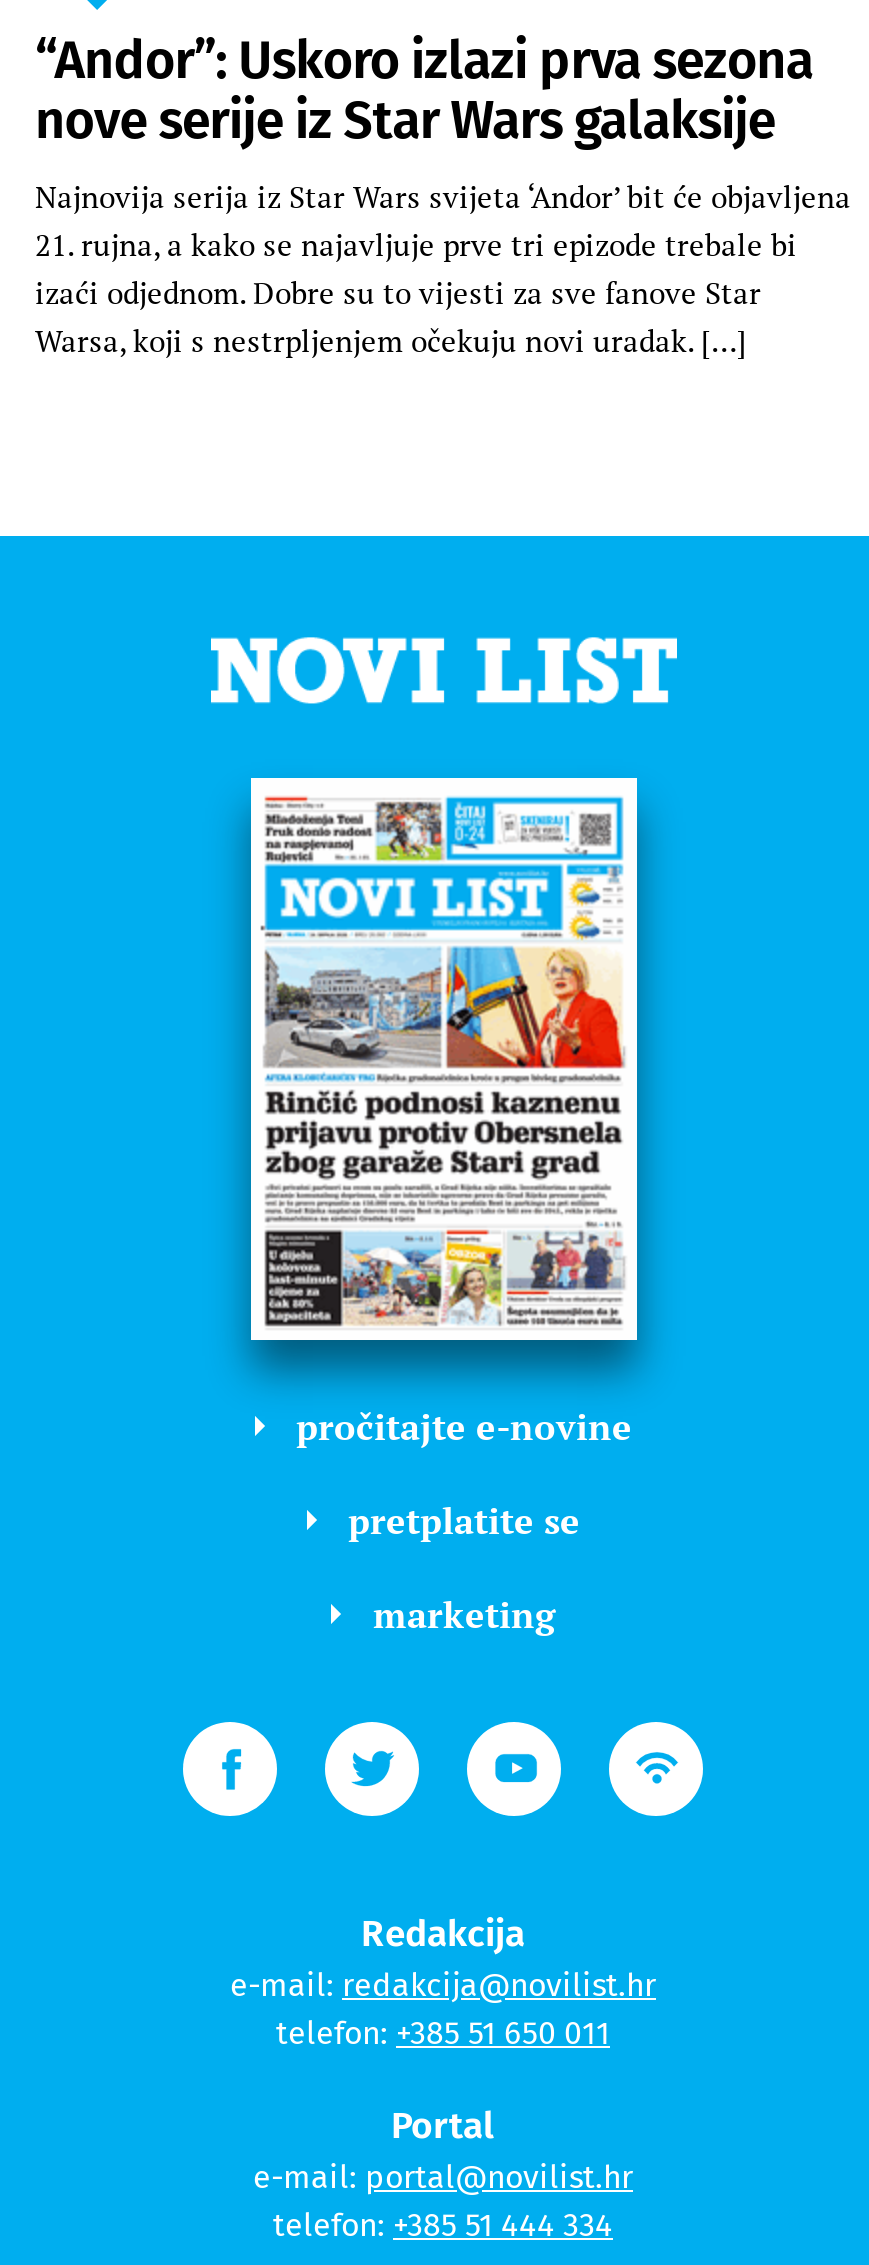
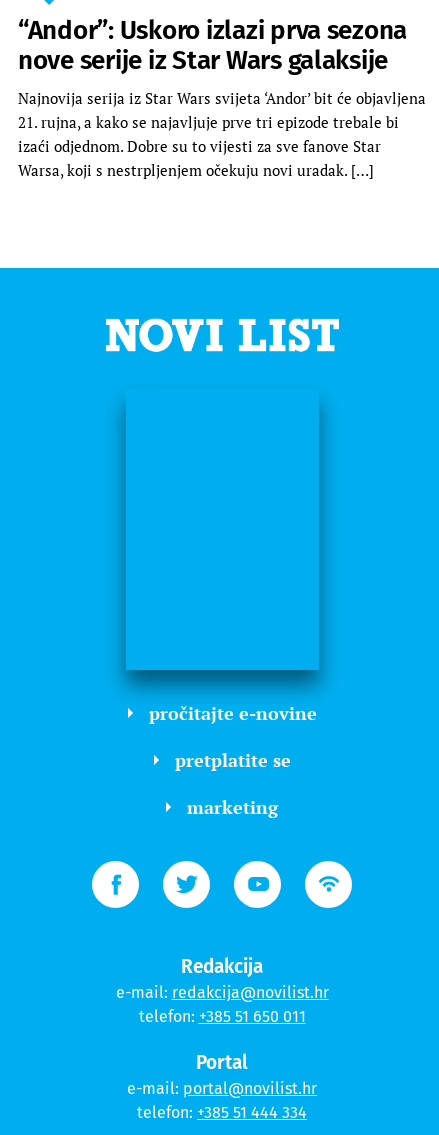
- [image]
